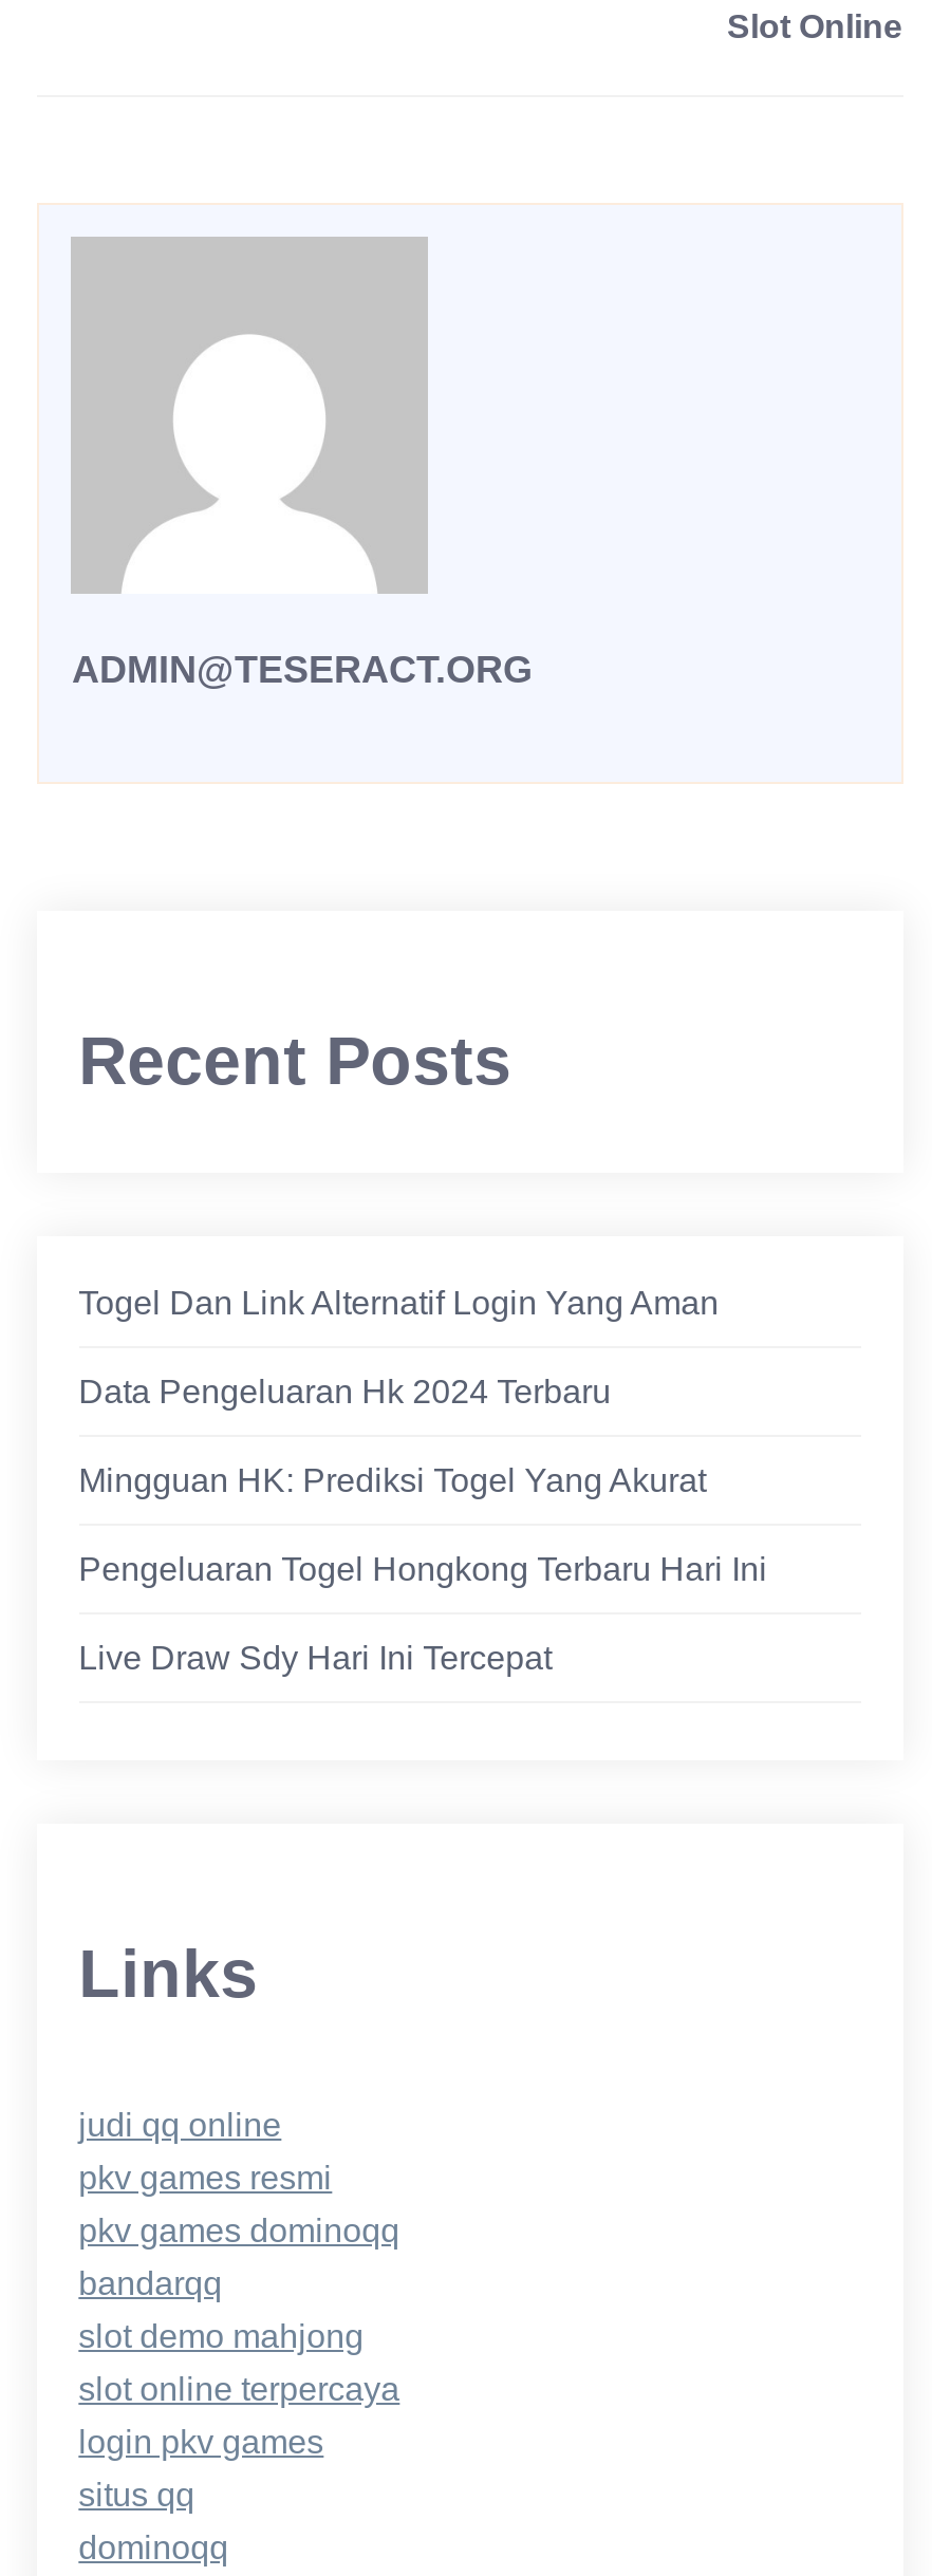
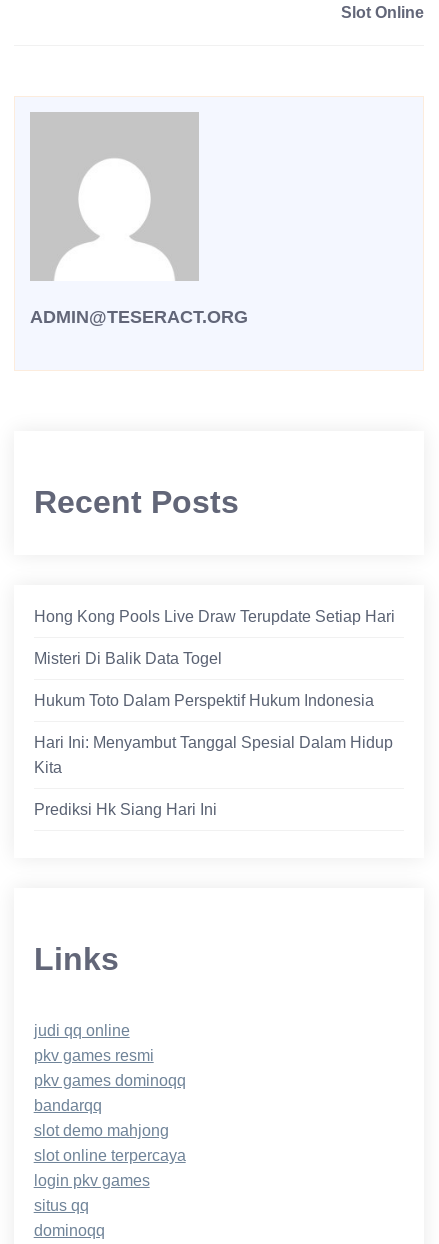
- Togel Dan Link Alternatif Login Yang Aman
- Data Pengeluaran Hk 2024 Terbaru
- Mingguan HK: Prediksi Togel Yang Akurat
- Pengeluaran Togel Hongkong Terbaru Hari Ini
- Live Draw Sdy Hari Ini Tercepat
+ Hong Kong Pools Live Draw Terupdate Setiap Hari
+ Misteri Di Balik Data Togel
+ Hukum Toto Dalam Perspektif Hukum Indonesia
+ Hari Ini: Menyambut Tanggal Spesial Dalam Hidup
+ Kita
+ Prediksi Hk Siang Hari Ini
